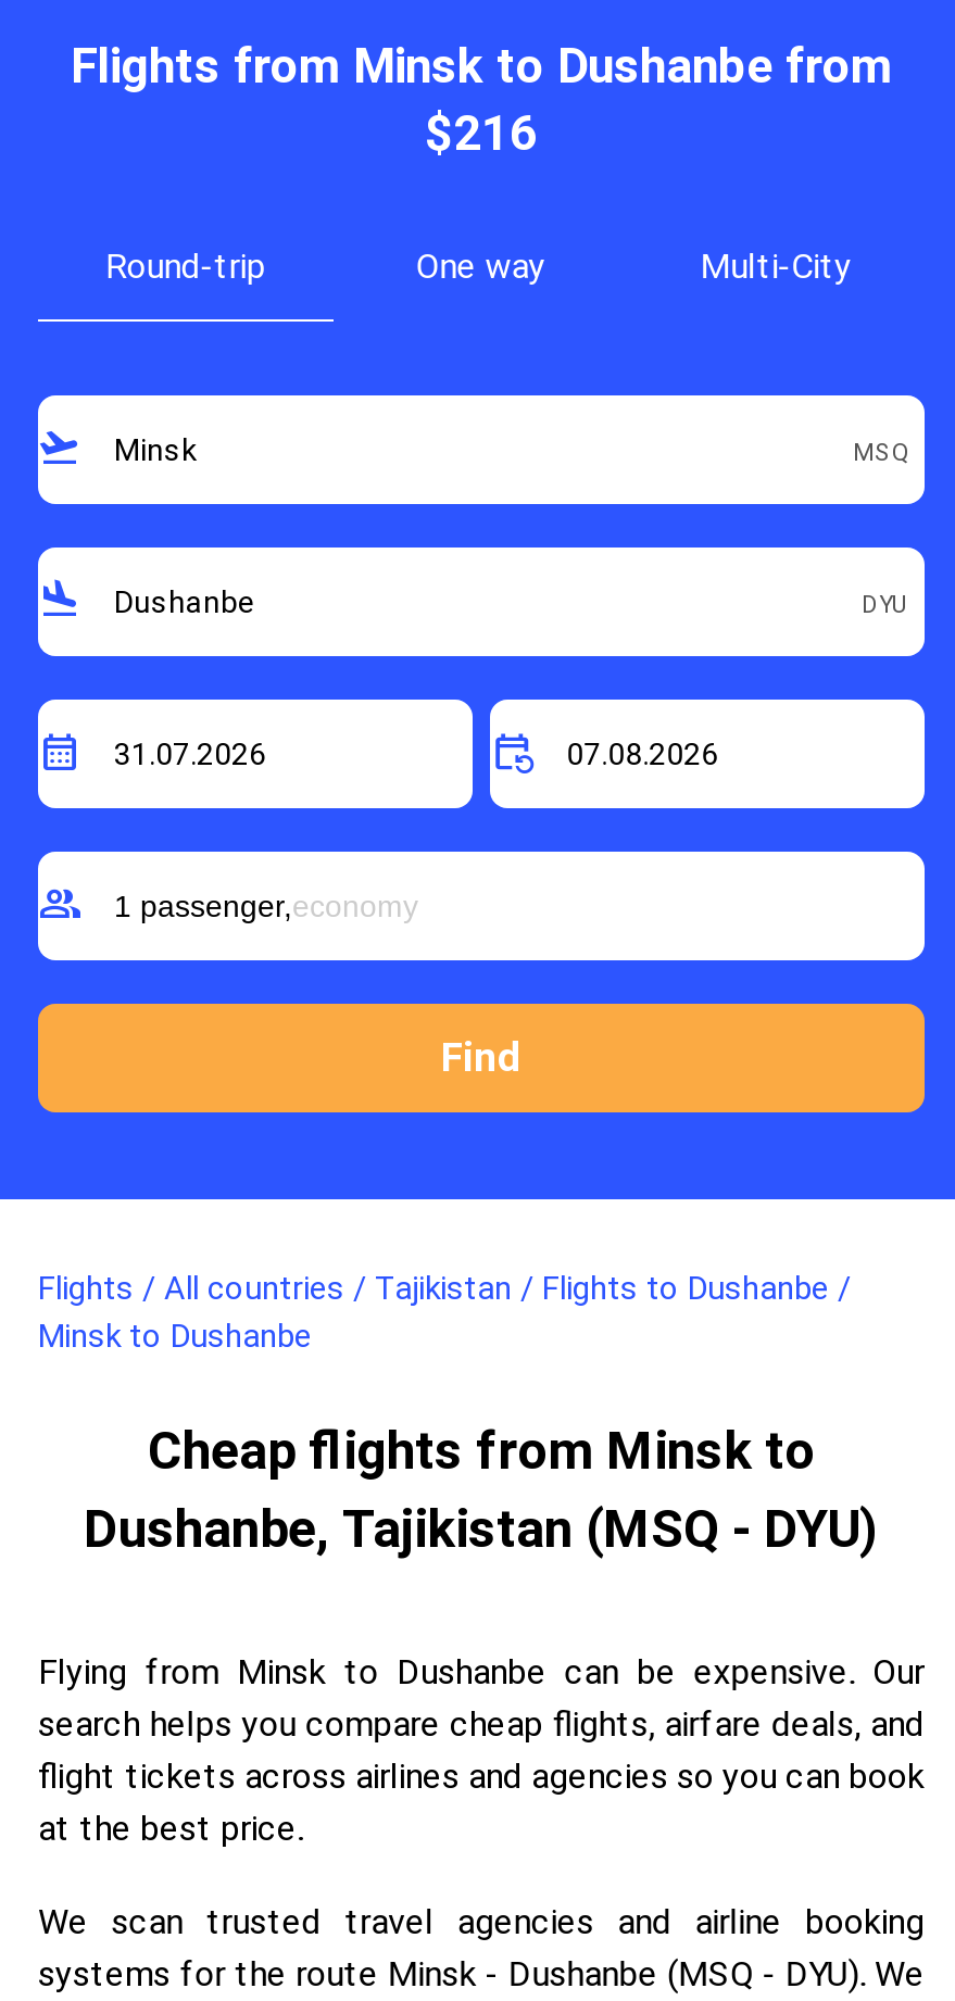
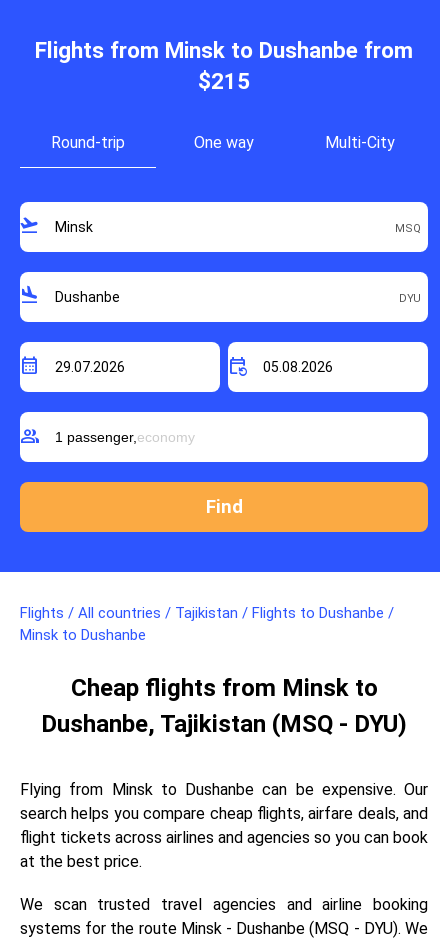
- $216
+ $215
